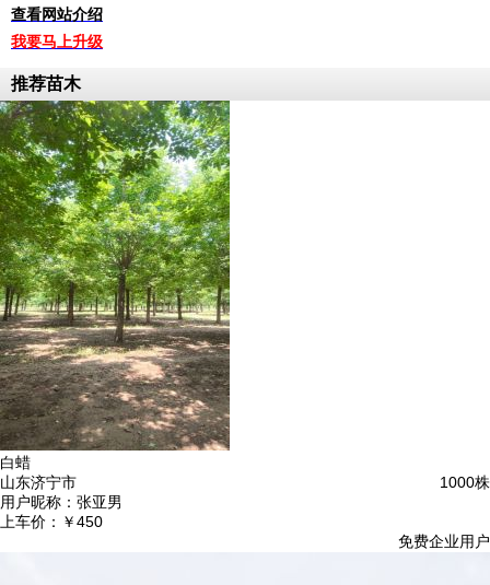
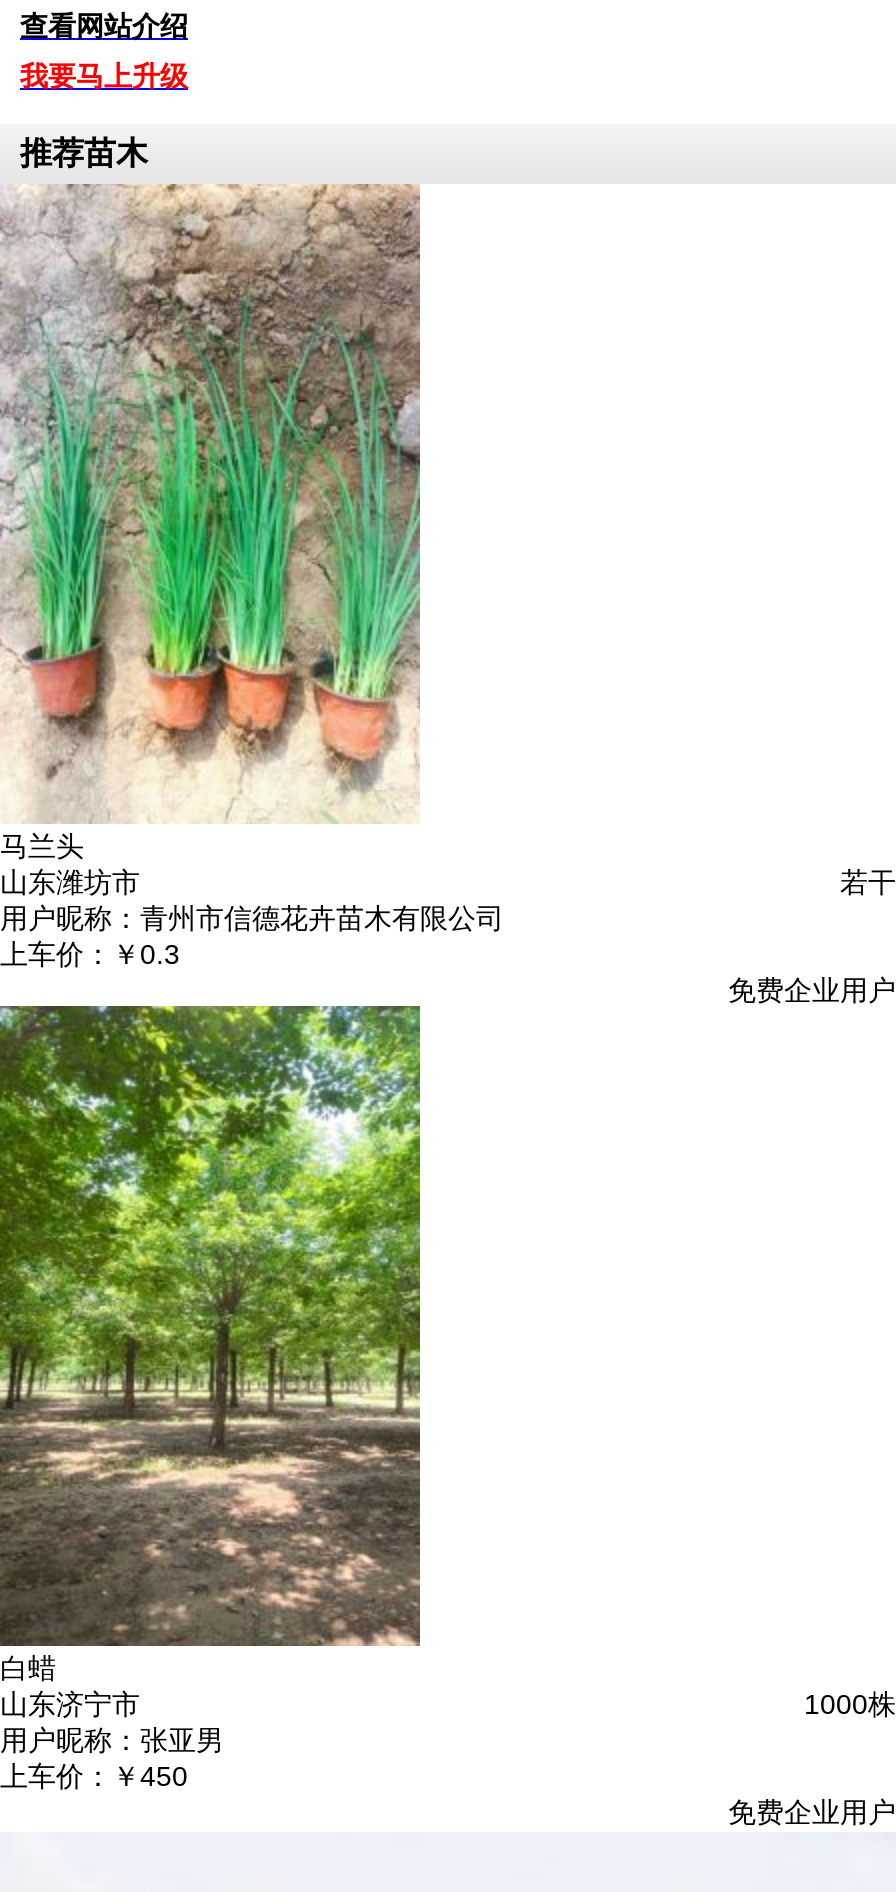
+ [image]
+ 马兰头
+ 若干
+ 山东潍坊市
+ 用户昵称：青州市信德花卉苗木有限公司
+ 上车价：￥0.3
+ 免费企业用户
